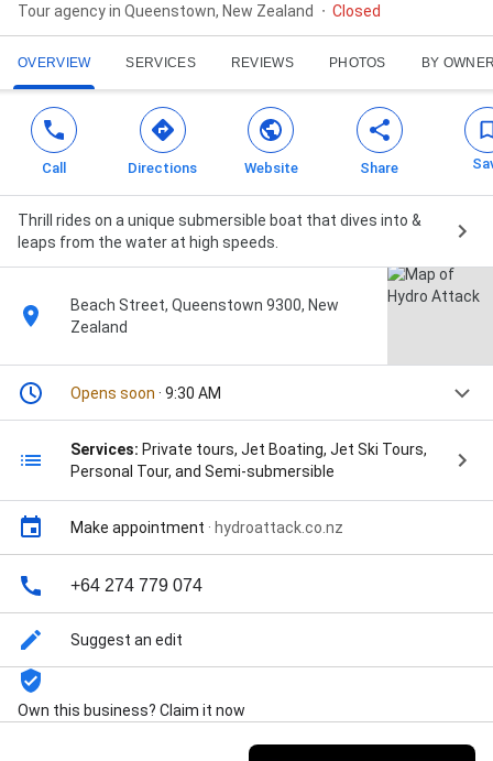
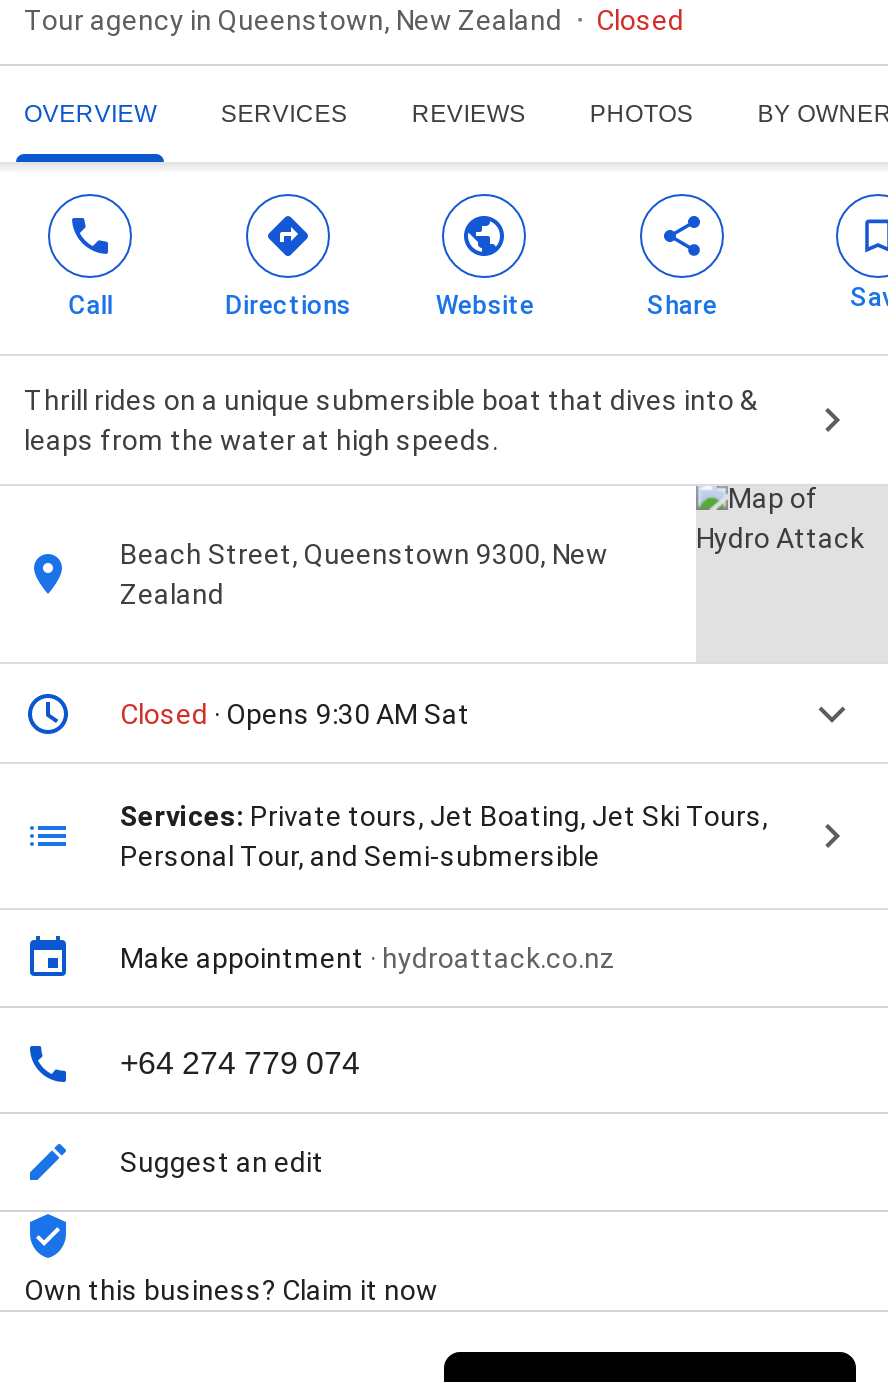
- Opens soon · 9:30 AM
+ Closed · Opens 9:30 AM Sat
